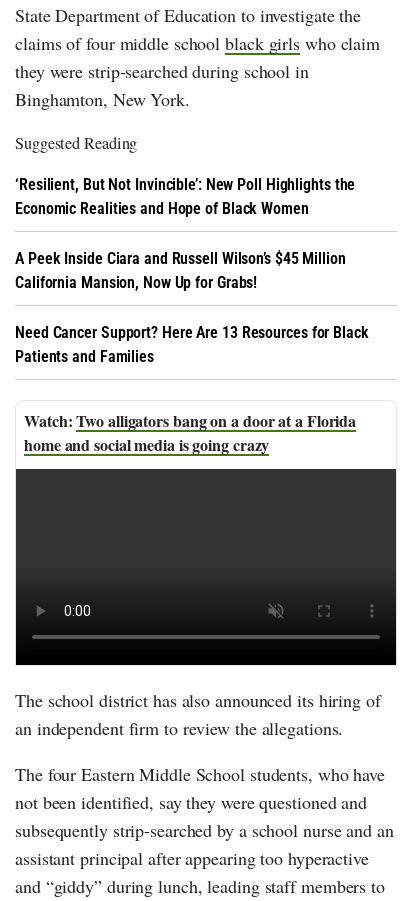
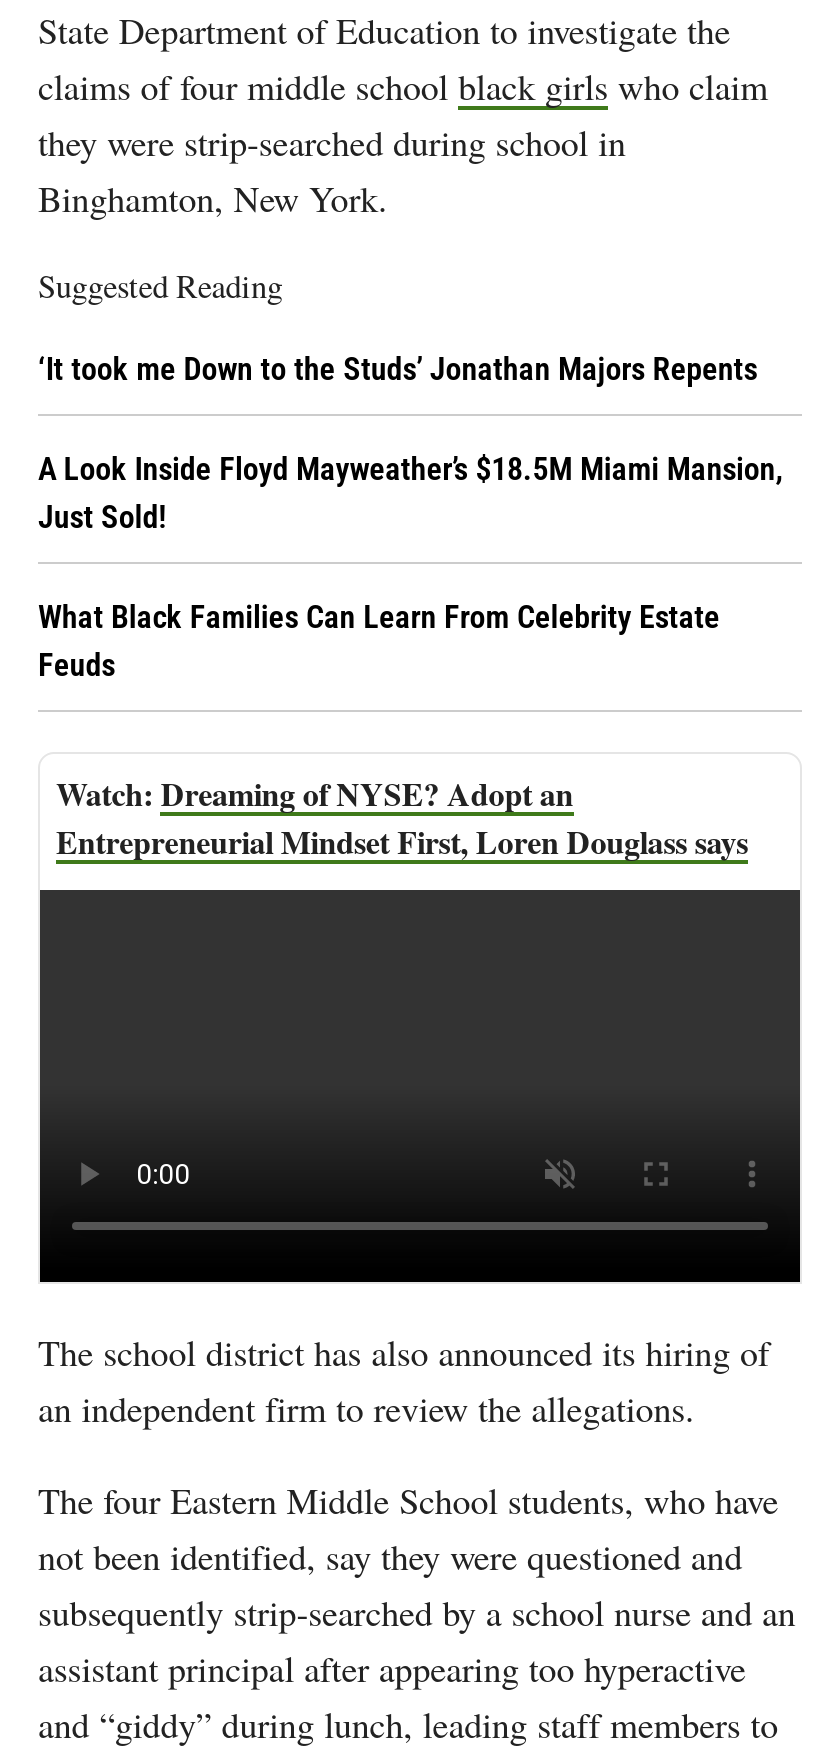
- ‘Resilient, But Not Invincible’: New Poll Highlights the
- Economic Realities and Hope of Black Women
+ ‘It took me Down to the Studs’ Jonathan Majors Repents

- A Peek Inside Ciara and Russell Wilson’s $45 Million
- California Mansion, Now Up for Grabs!
+ A Look Inside Floyd Mayweather’s $18.5M Miami Mansion,
+ Just Sold!

- Need Cancer Support? Here Are 13 Resources for Black
- Patients and Families
+ What Black Families Can Learn From Celebrity Estate
+ Feuds

- Two alligators bang on a door at a Florida
- home and social media is going crazy
+ Dreaming of NYSE? Adopt an
+ Entrepreneurial Mindset First, Loren Douglass says
